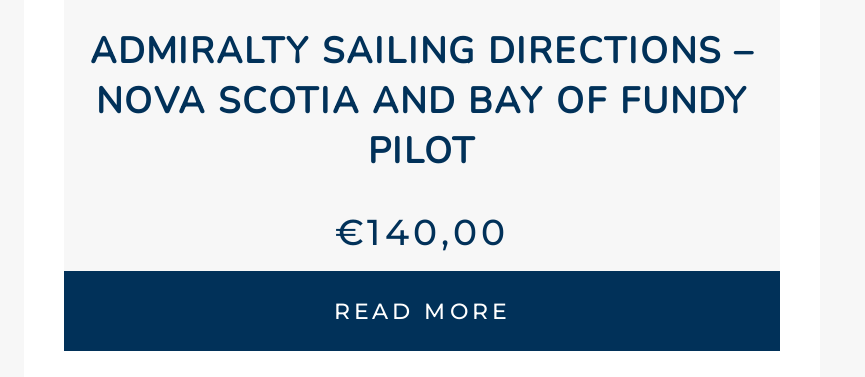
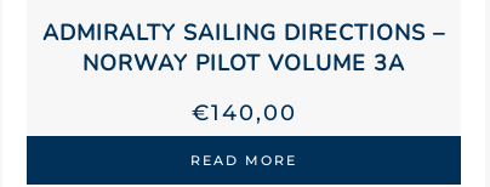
- NOVA SCOTIA AND BAY OF FUNDY
- PILOT
+ NORWAY PILOT VOLUME 3A
